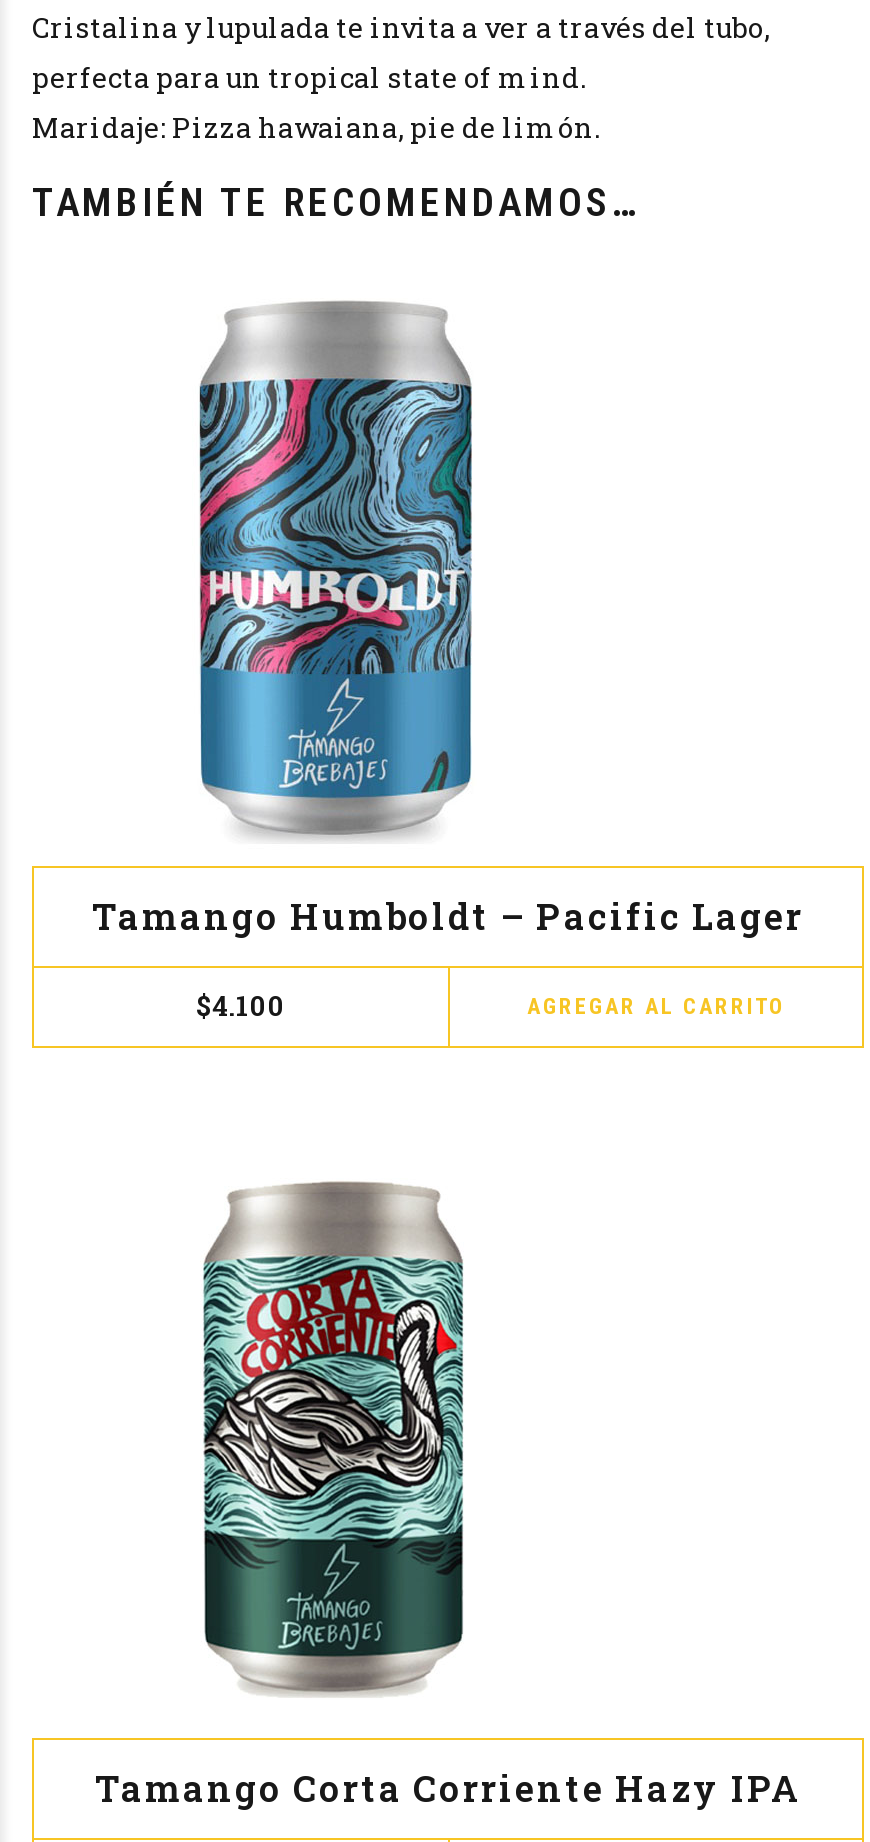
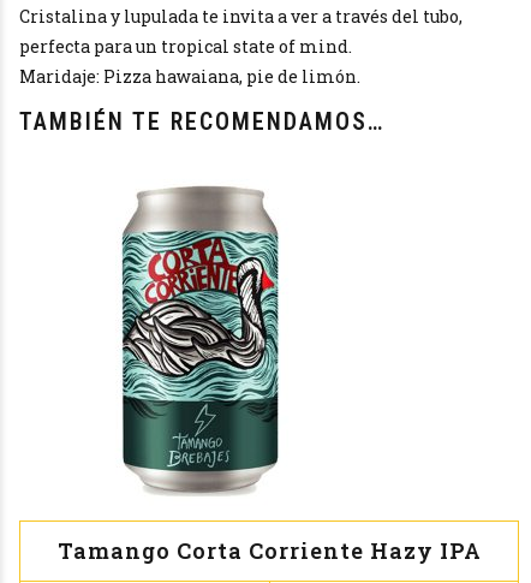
- [image]
- Tamango Humboldt – Pacific Lager
- $4.100
- AGREGAR AL CARRITO
